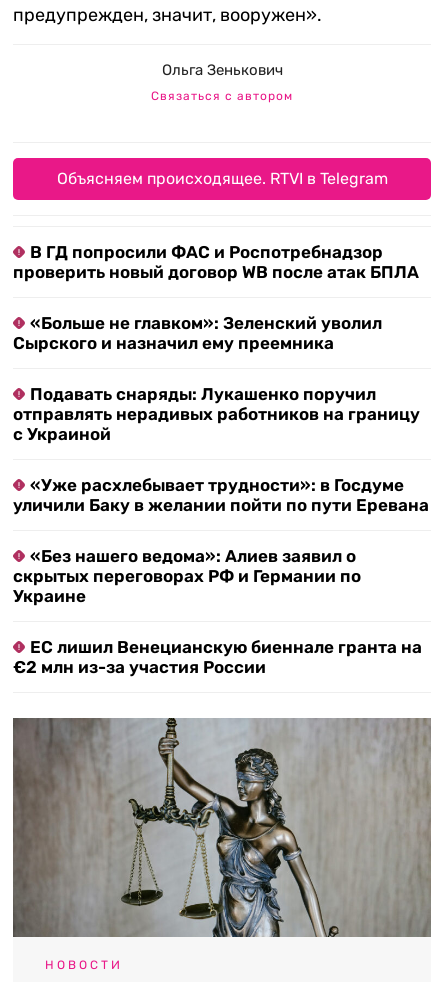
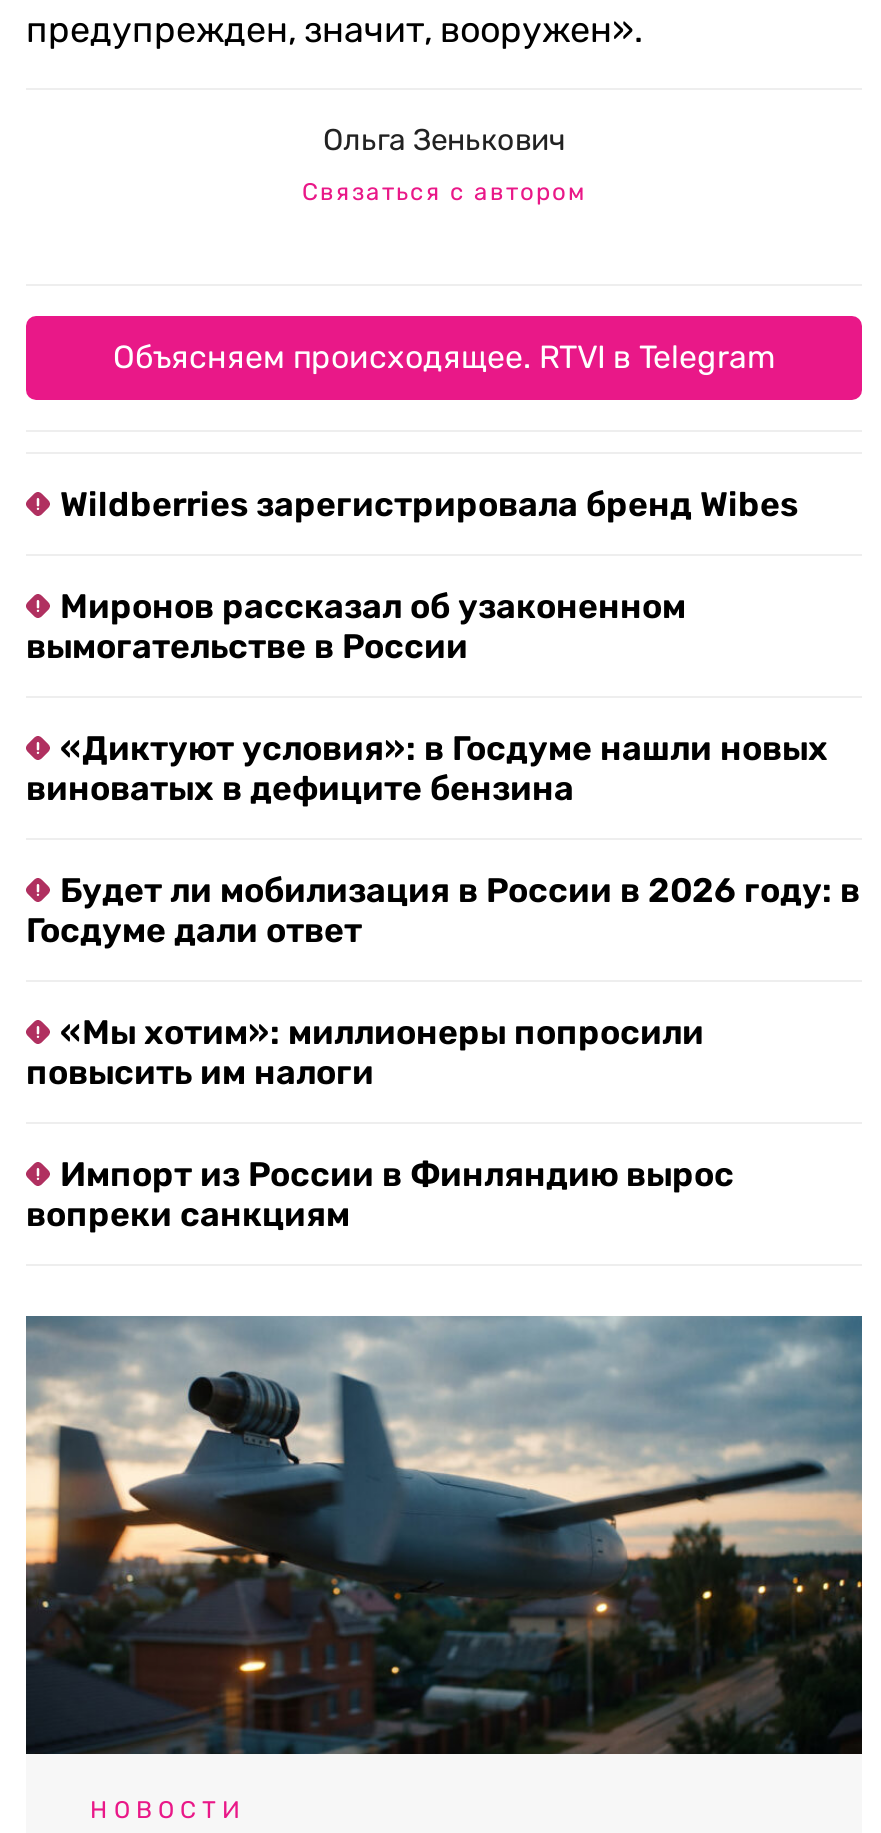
- В ГД попросили ФАС и Роспотребнадзор
- проверить новый договор WB после атак БПЛА
+ Wildberries зарегистрировала бренд Wibes

- «Больше не главком»: Зеленский уволил
- Сырского и назначил ему преемника
+ Миронов рассказал об узаконенном
+ вымогательстве в России

- Подавать снаряды: Лукашенко поручил
- отправлять нерадивых работников на границу
- с Украиной
+ «Диктуют условия»: в Госдуме нашли новых
+ виноватых в дефиците бензина

- «Уже расхлебывает трудности»: в Госдуме
- уличили Баку в желании пойти по пути Еревана
+ Будет ли мобилизация в России в 2026 году: в
+ Госдуме дали ответ

- «Без нашего ведома»: Алиев заявил о
- скрытых переговорах РФ и Германии по
- Украине
+ «Мы хотим»: миллионеры попросили
+ повысить им налоги

- ЕС лишил Венецианскую биеннале гранта на
- €2 млн из-за участия России
+ Импорт из России в Финляндию вырос
+ вопреки санкциям

- [image]
+ [image]
